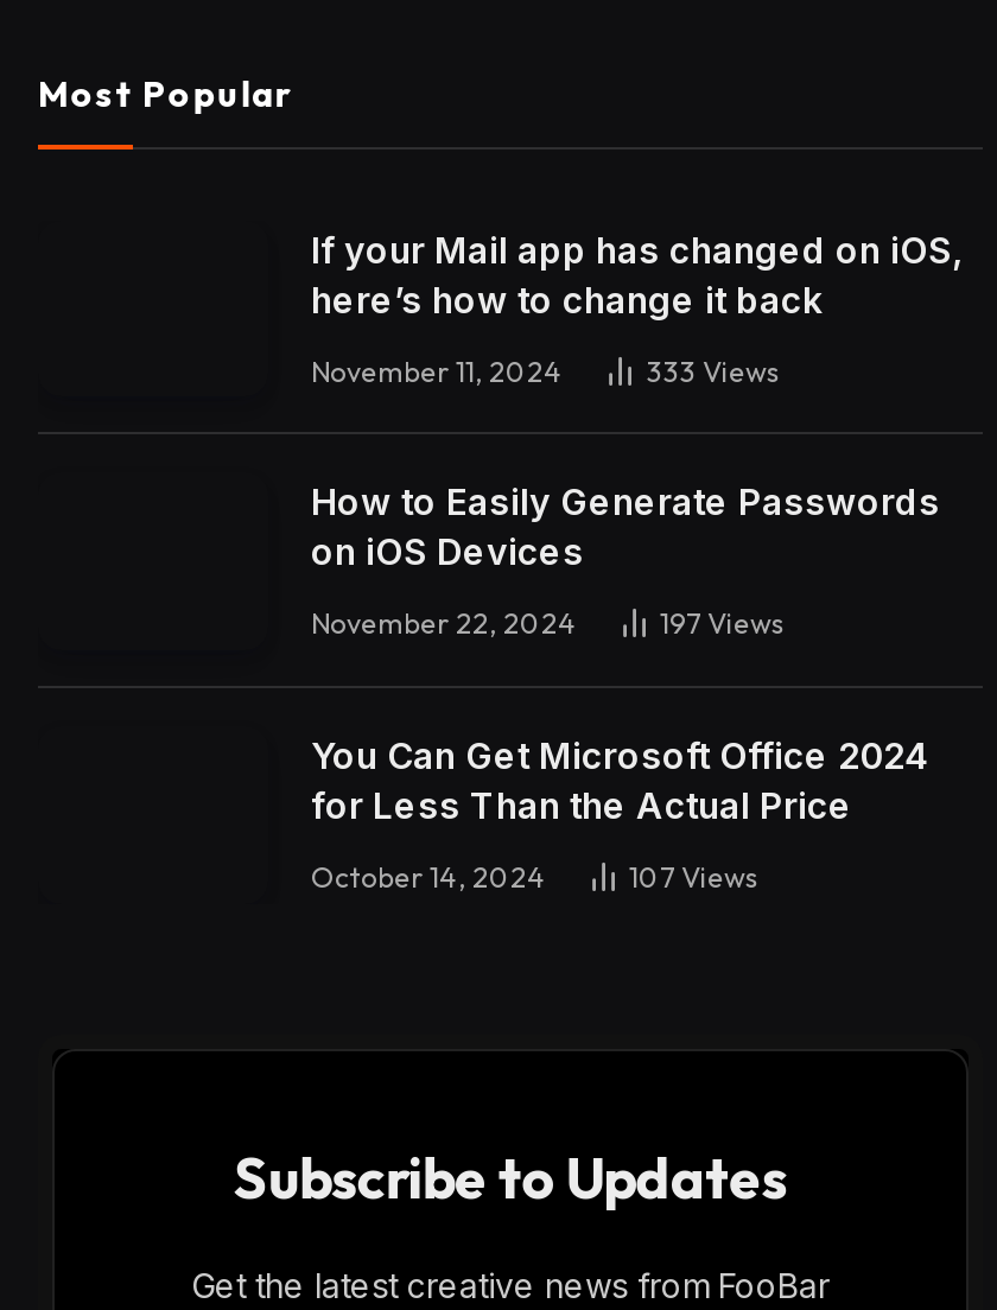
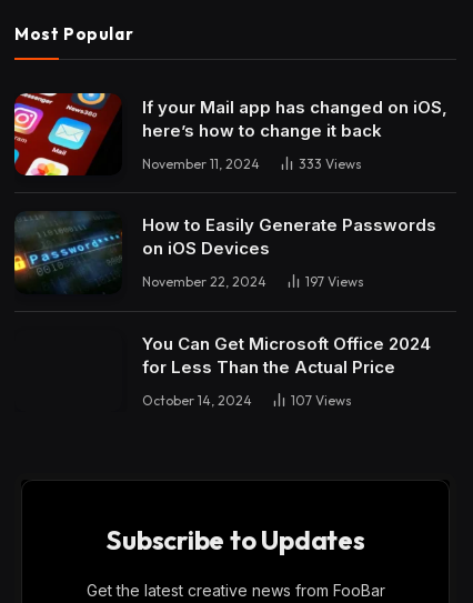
+ [image]

+ [image]
